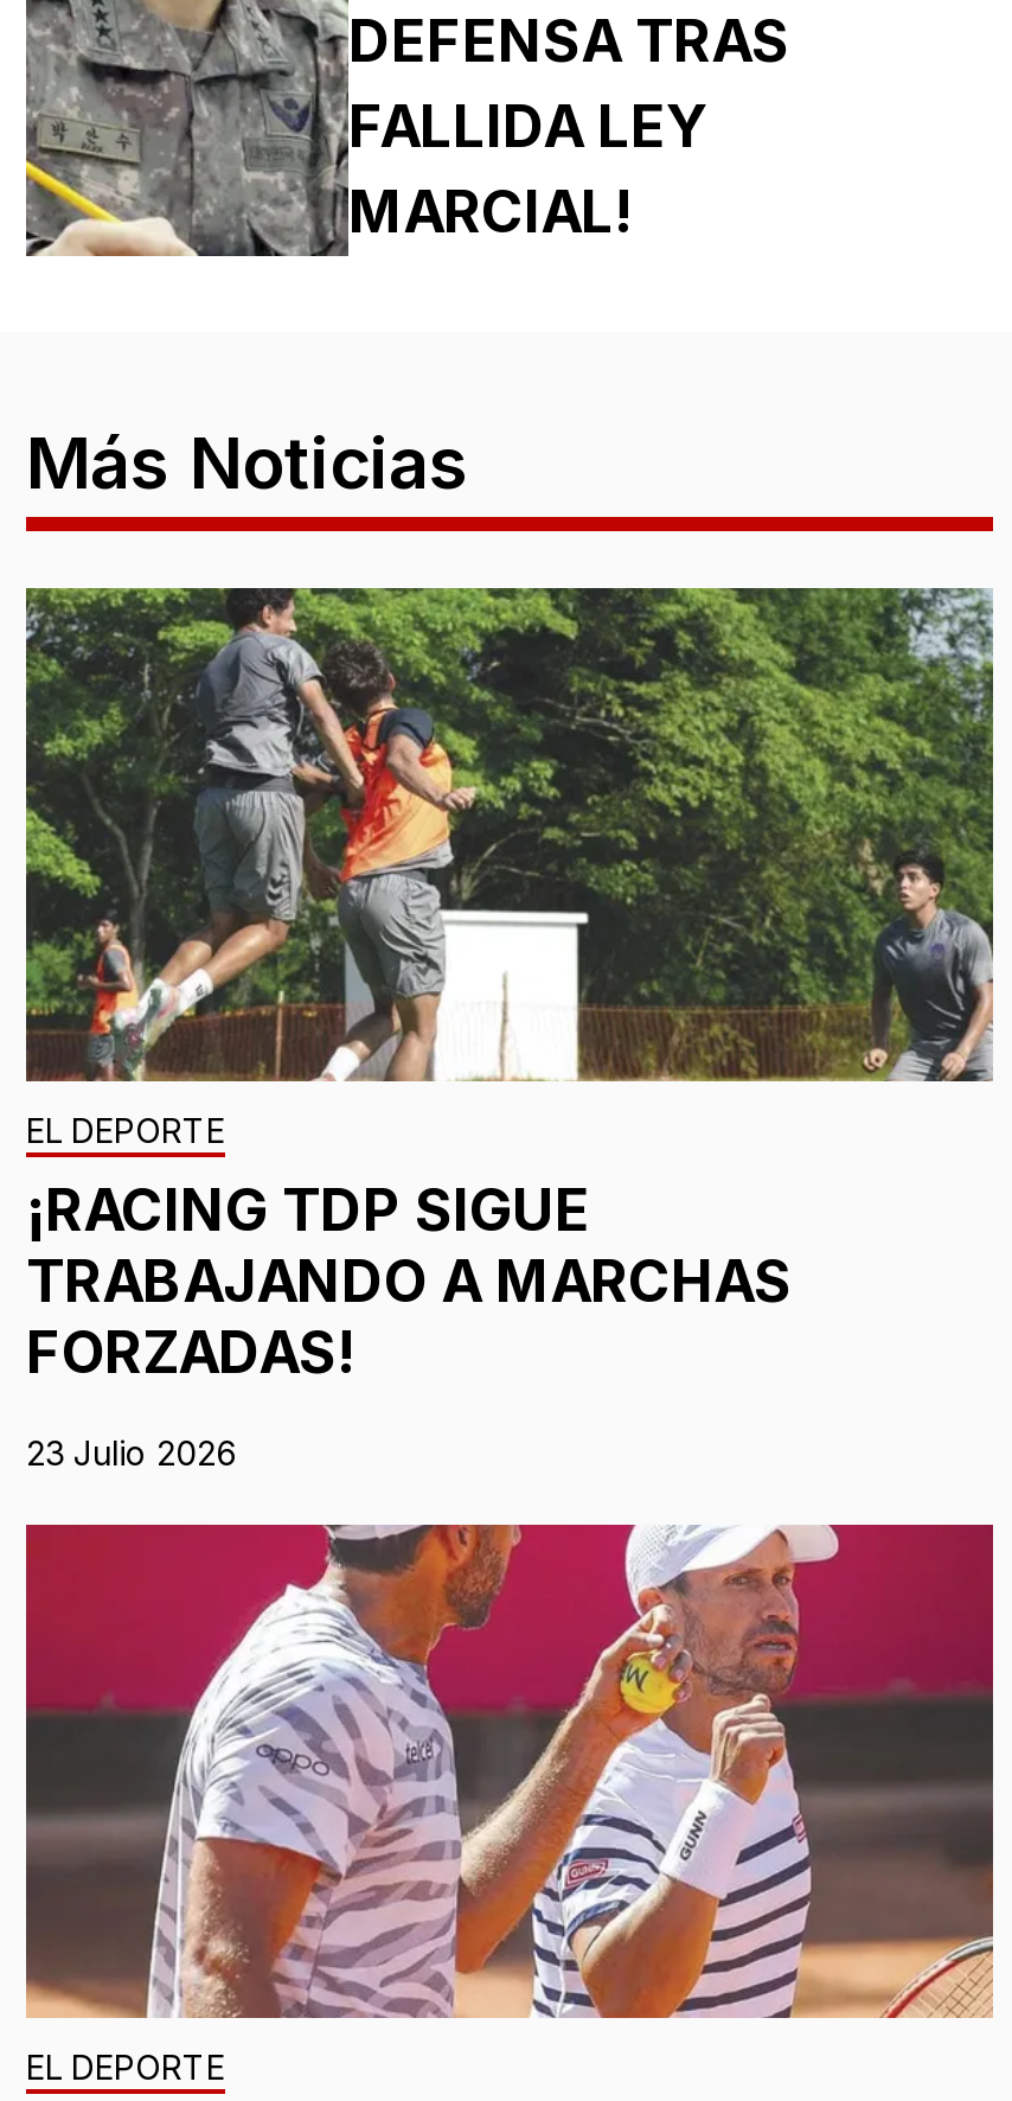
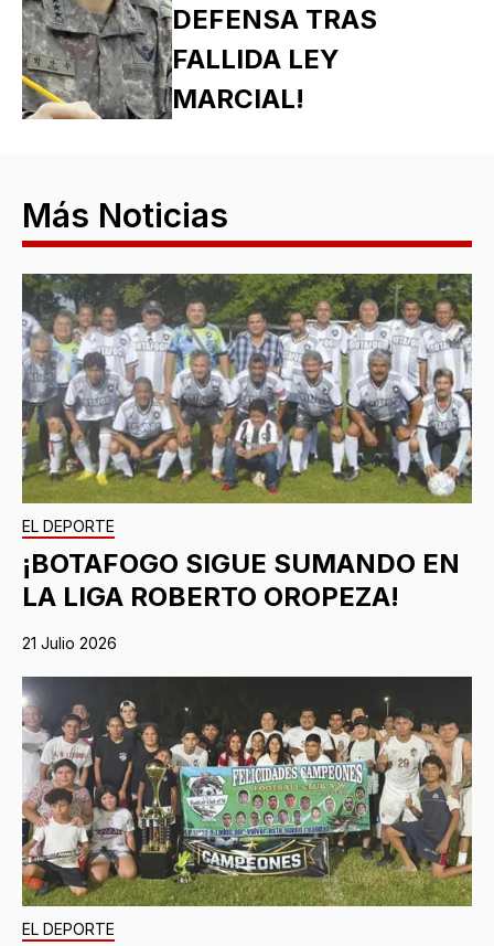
- [image]
- ¡RACING TDP SIGUE
- TRABAJANDO A MARCHAS
- FORZADAS!
+ [image]
+ ¡BOTAFOGO SIGUE SUMANDO EN
+ LA LIGA ROBERTO OROPEZA!

- 23 Julio 2026
+ 21 Julio 2026

- [image]
+ [image]
